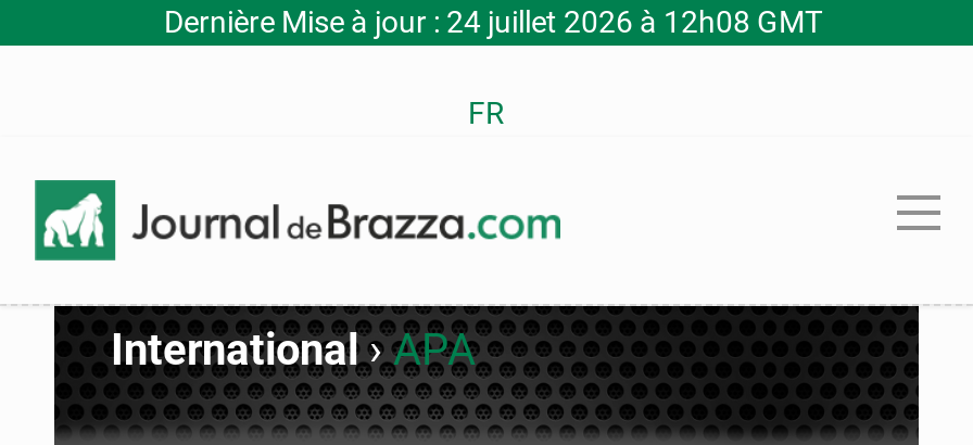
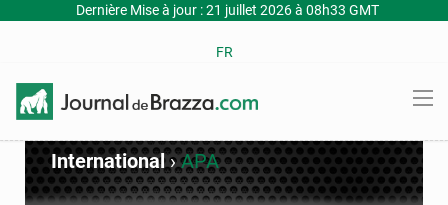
- Dernière Mise à jour : 24 juillet 2026 à 12h08 GMT
+ Dernière Mise à jour : 21 juillet 2026 à 08h33 GMT
